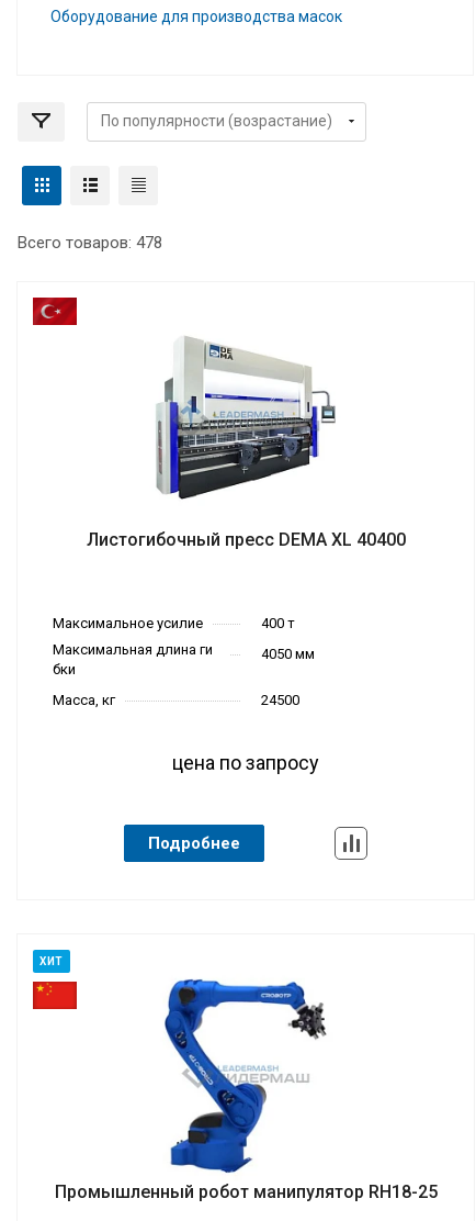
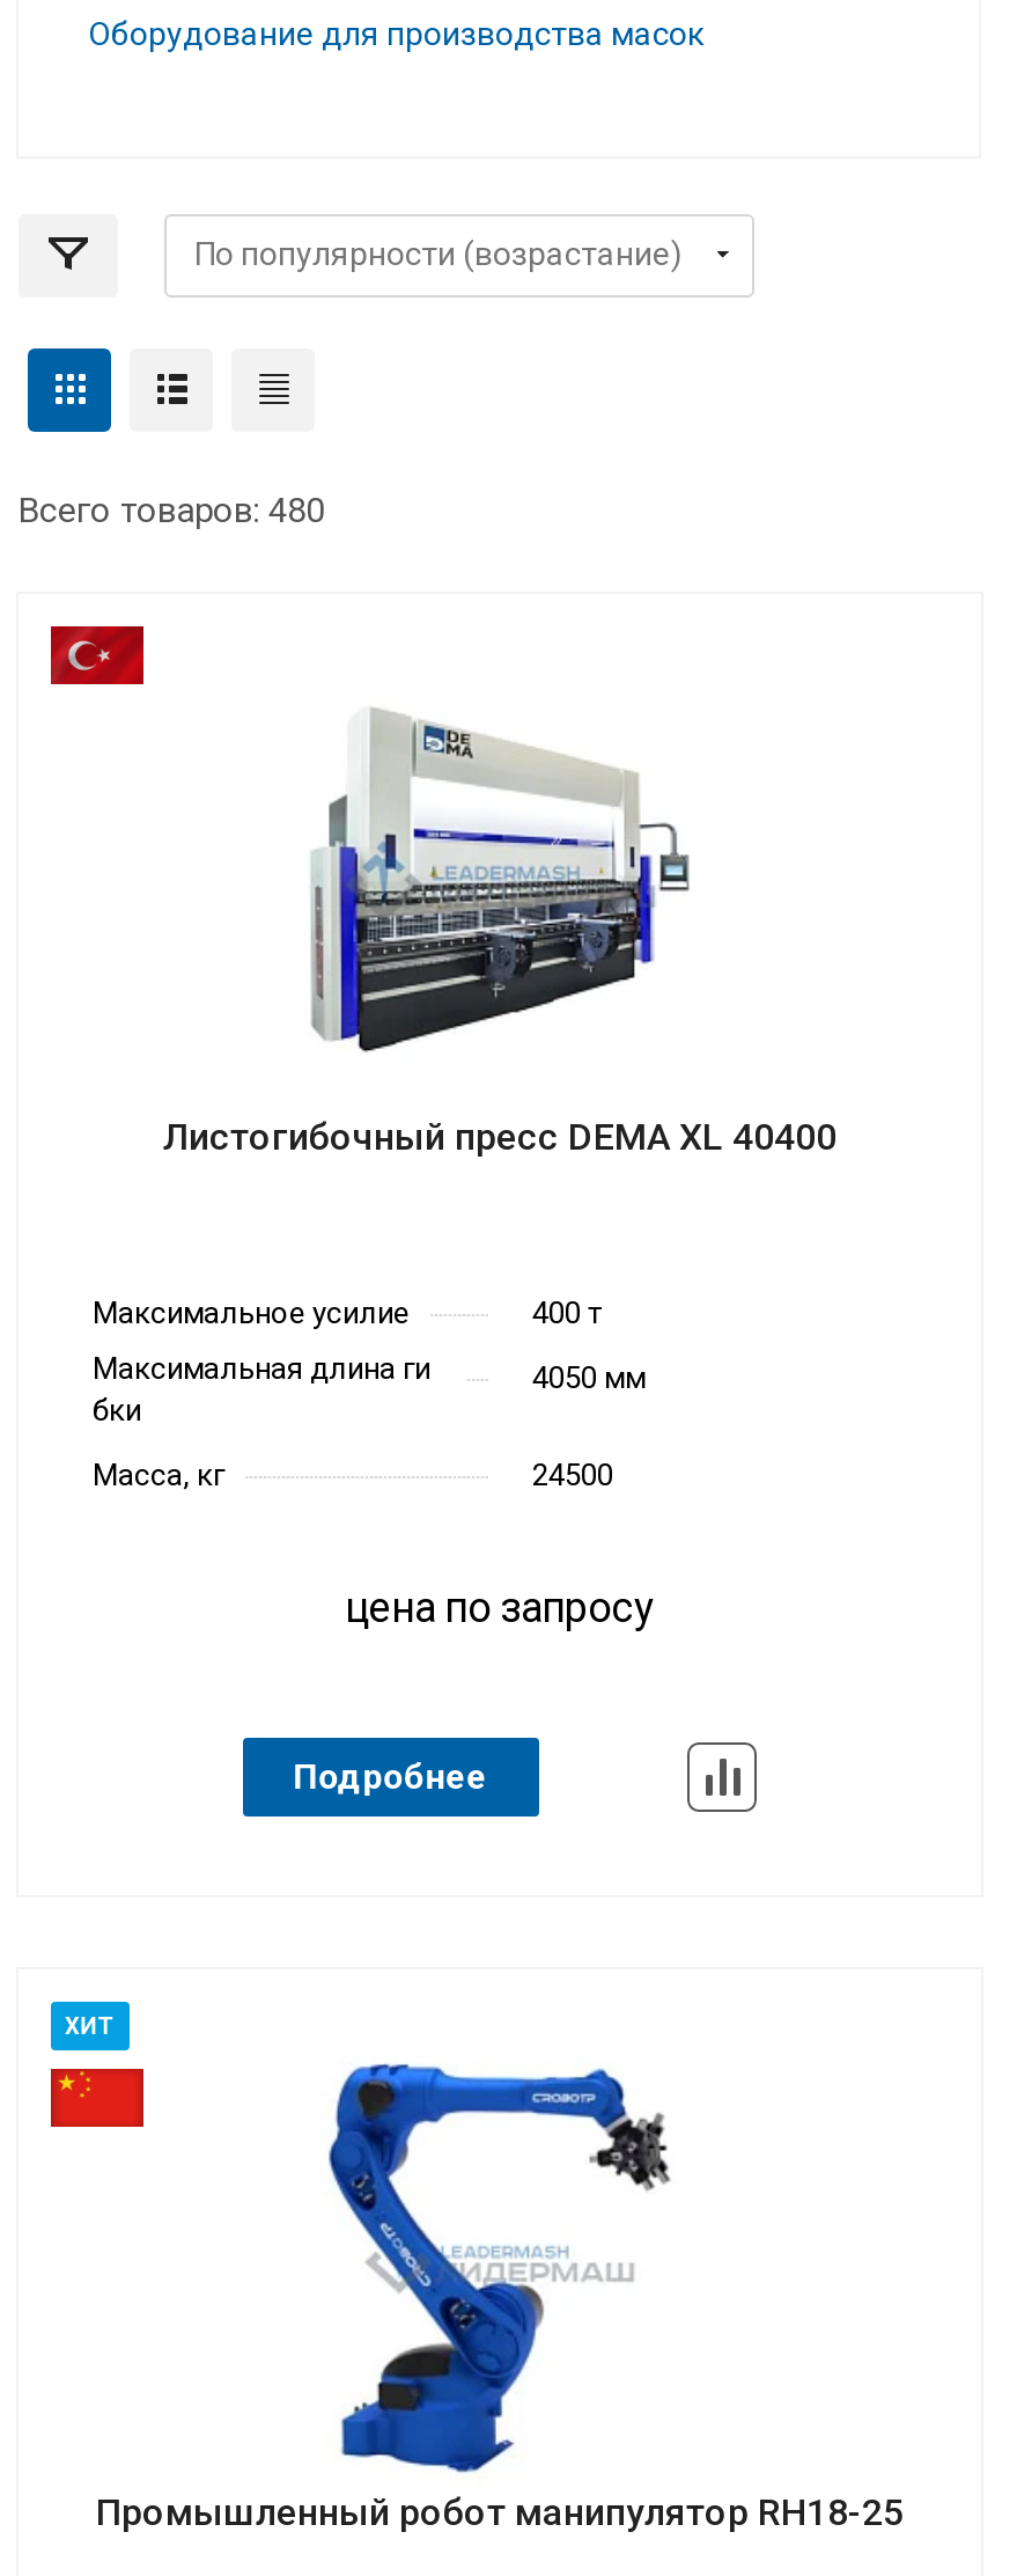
- Всего товаров: 478
+ Всего товаров: 480
